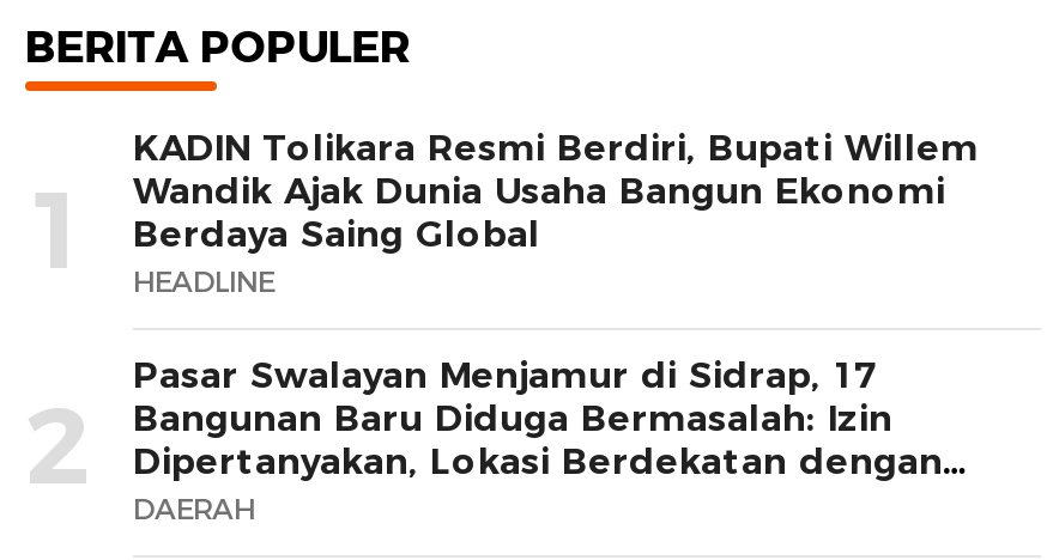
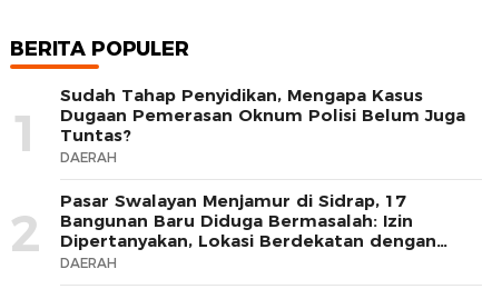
- KADIN Tolikara Resmi Berdiri, Bupati Willem
- Wandik Ajak Dunia Usaha Bangun Ekonomi
- Berdaya Saing Global
- HEADLINE
+ Sudah Tahap Penyidikan, Mengapa Kasus
+ Dugaan Pemerasan Oknum Polisi Belum Juga
+ Tuntas?
+ DAERAH
